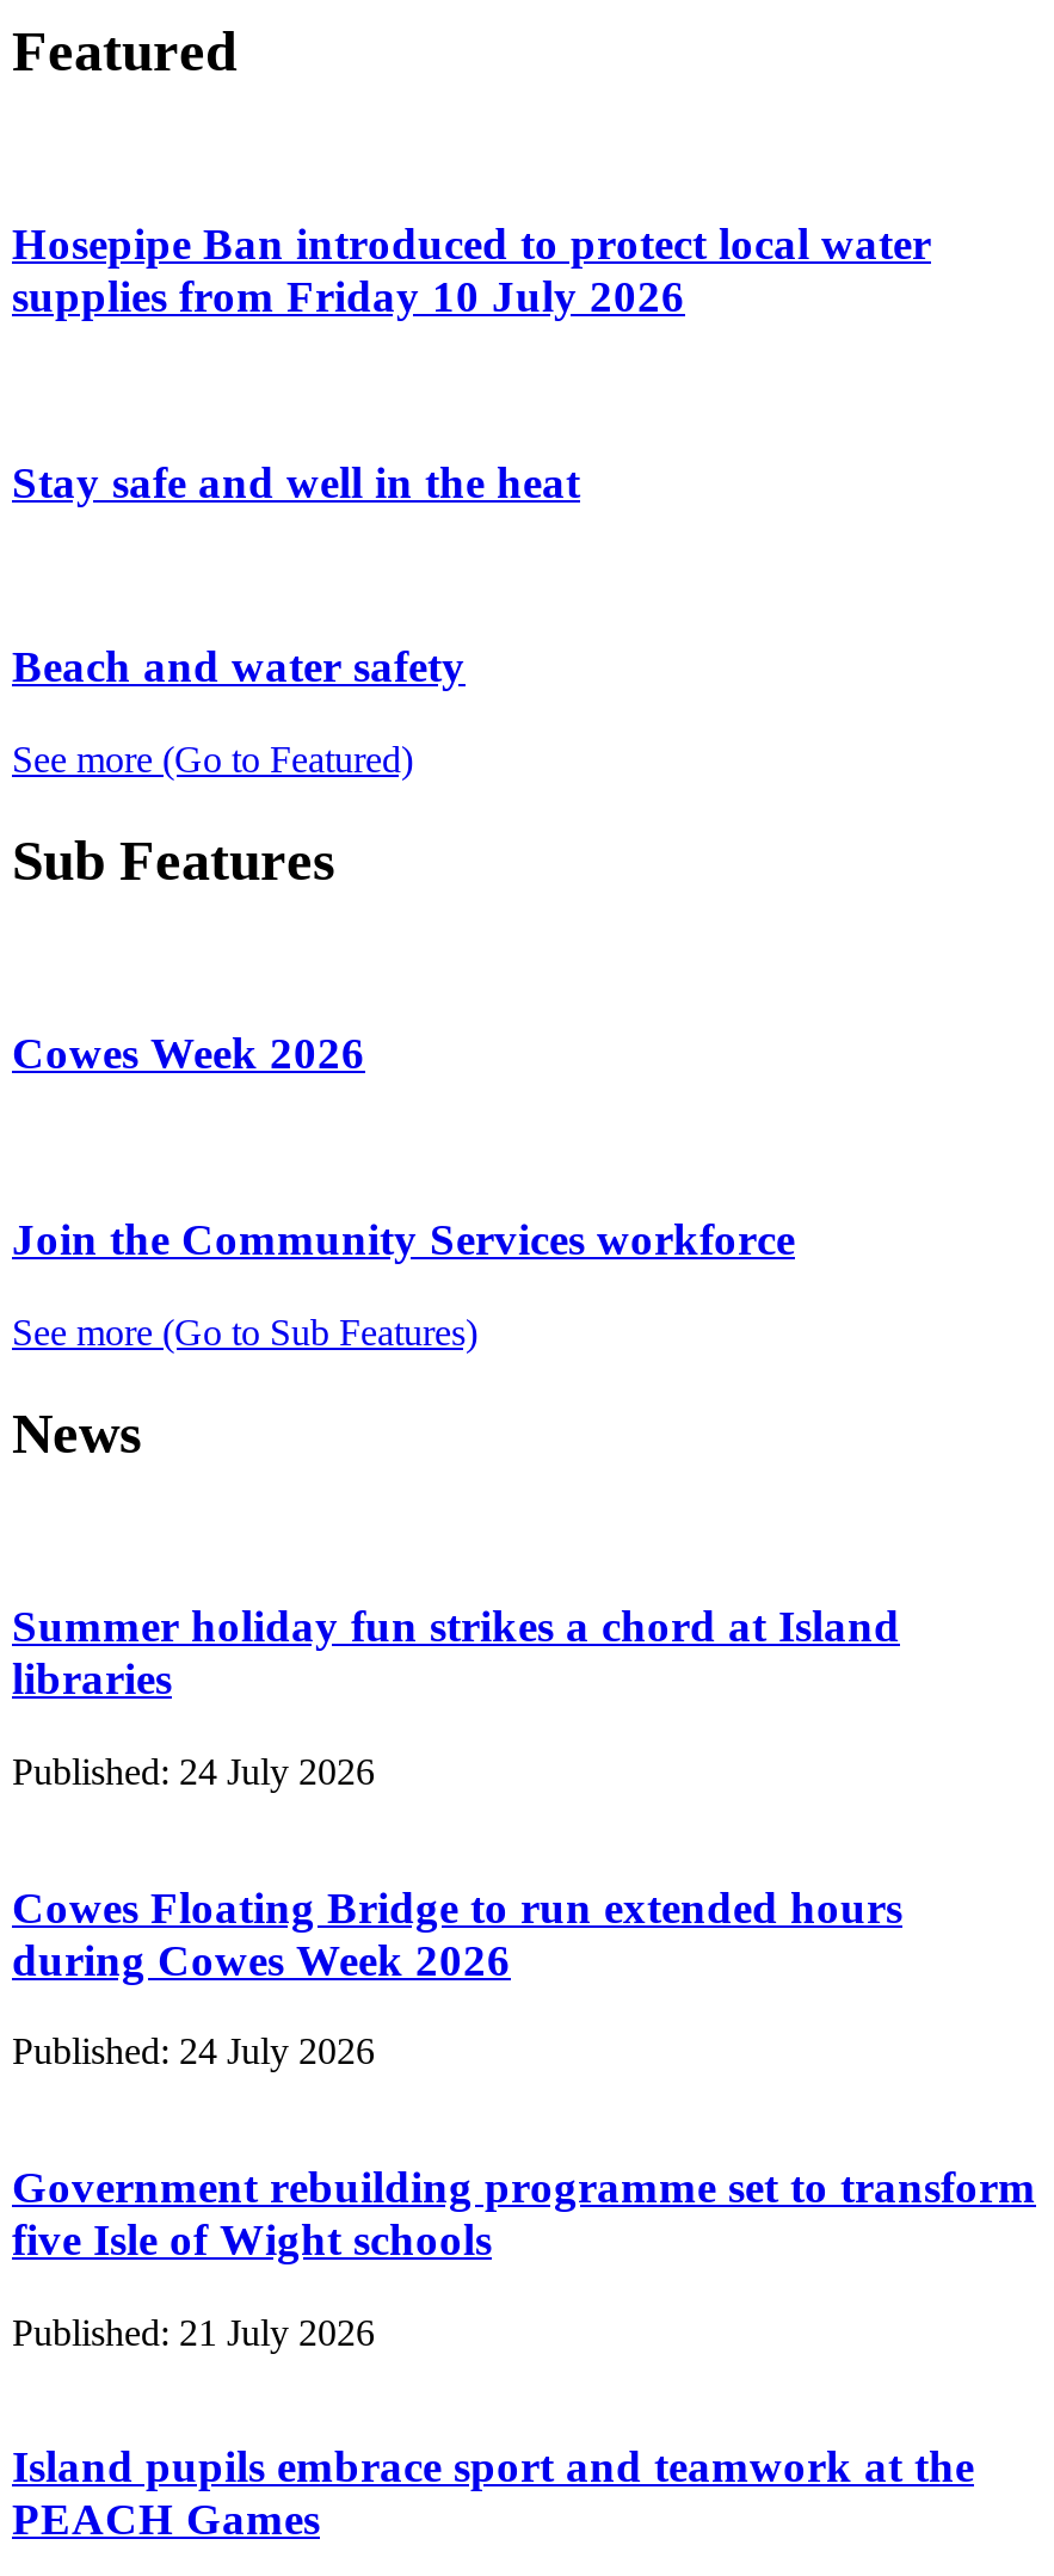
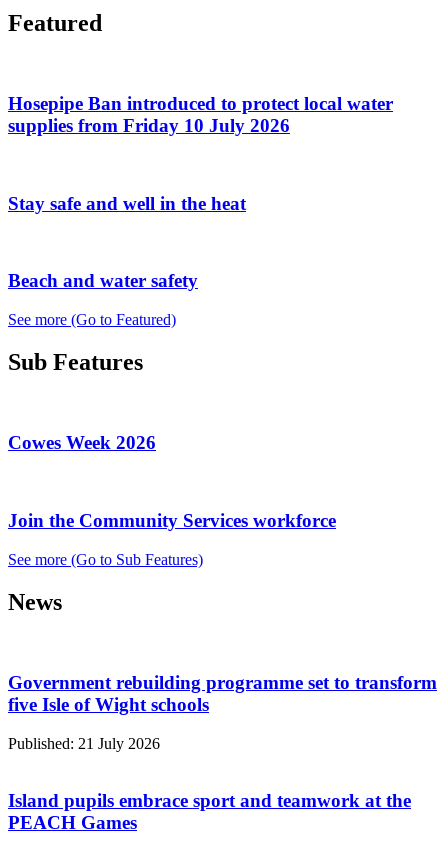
- Summer holiday fun strikes a chord at Island
- libraries
- Published: 24 July 2026
- Cowes Floating Bridge to run extended hours
- during Cowes Week 2026
- Published: 24 July 2026
